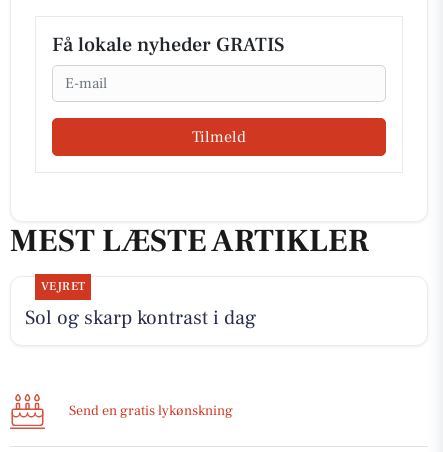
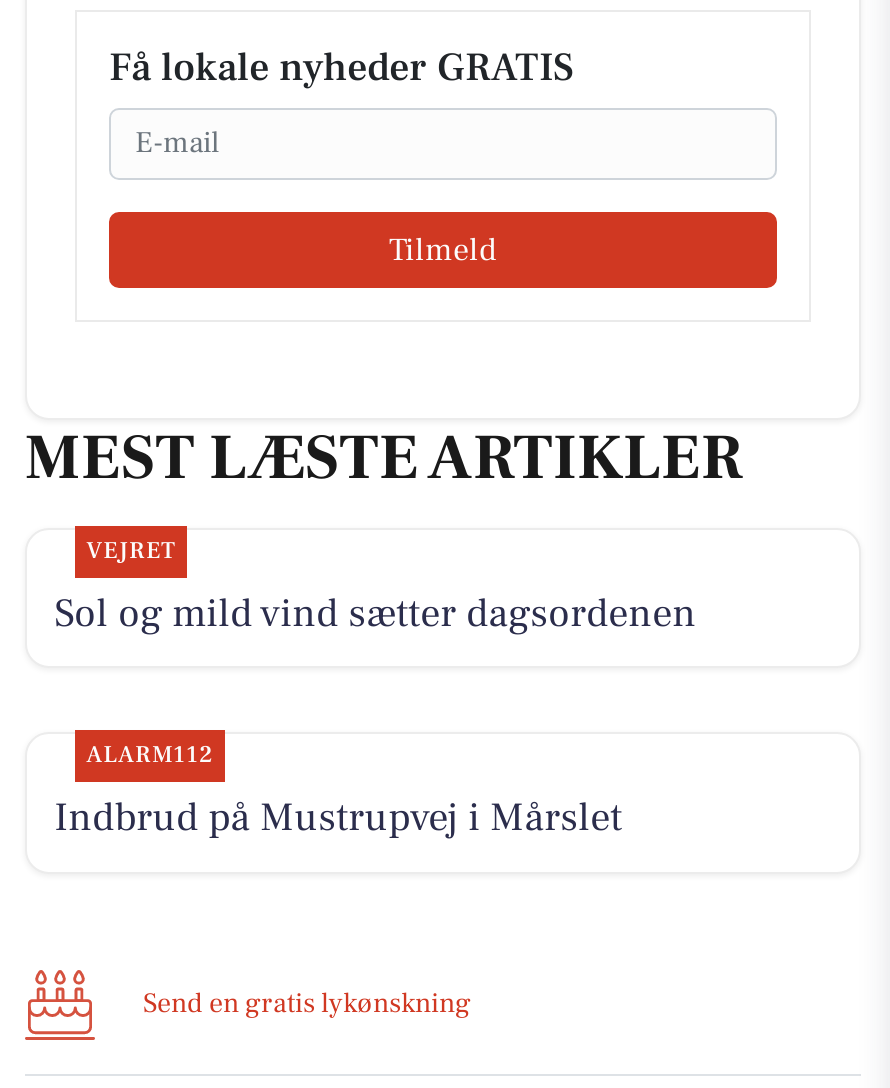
- Sol og skarp kontrast i dag
+ Sol og mild vind sætter dagsordenen
+ ALARM112
+ Indbrud på Mustrupvej i Mårslet
